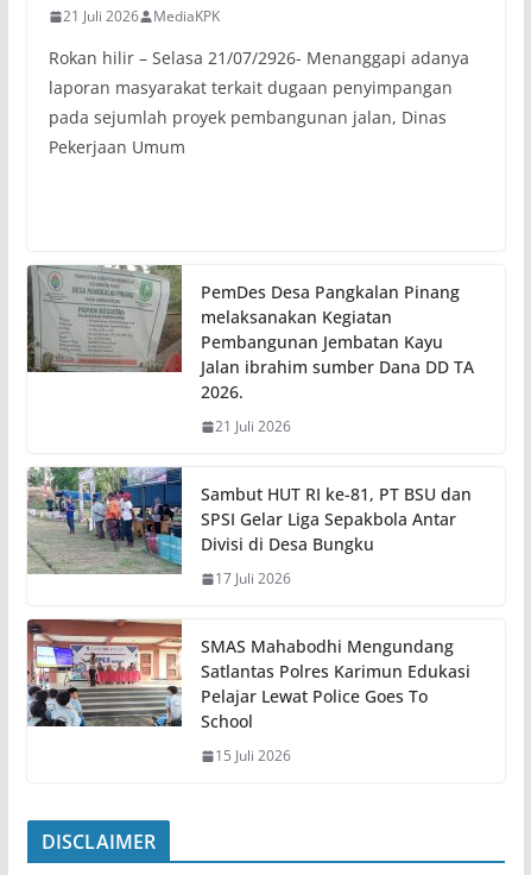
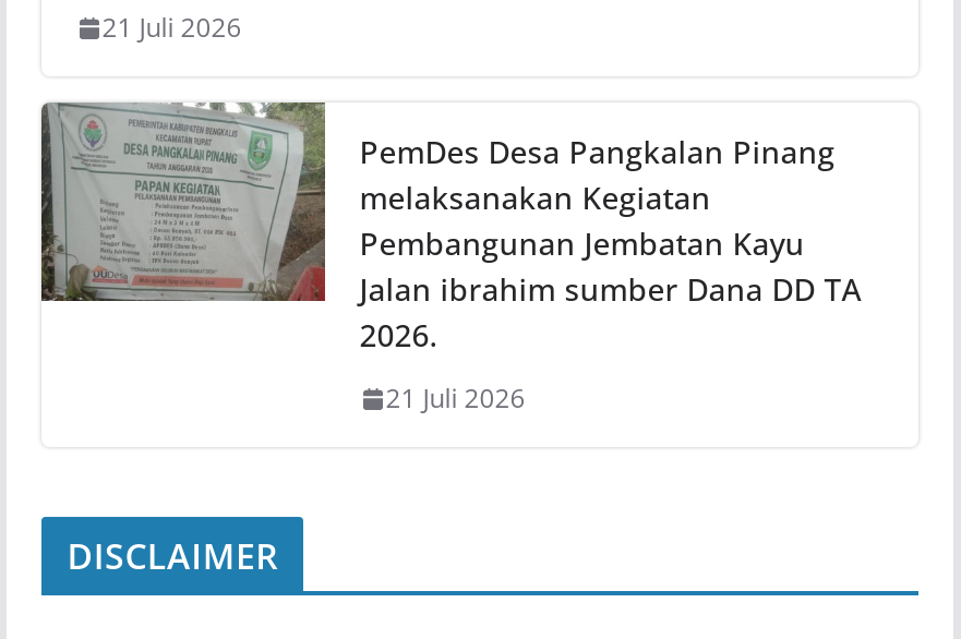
- MediaKPK
- Rokan hilir – Selasa 21/07/2926- Menanggapi adanya
- laporan masyarakat terkait dugaan penyimpangan
- pada sejumlah proyek pembangunan jalan, Dinas
- Pekerjaan Umum

- [image]
- Sambut HUT RI ke-81, PT BSU dan
- SPSI Gelar Liga Sepakbola Antar
- Divisi di Desa Bungku
- 17 Juli 2026
- SMAS Mahabodhi Mengundang
- Satlantas Polres Karimun Edukasi
- Pelajar Lewat Police Goes To
- School
- 15 Juli 2026

- [image]
